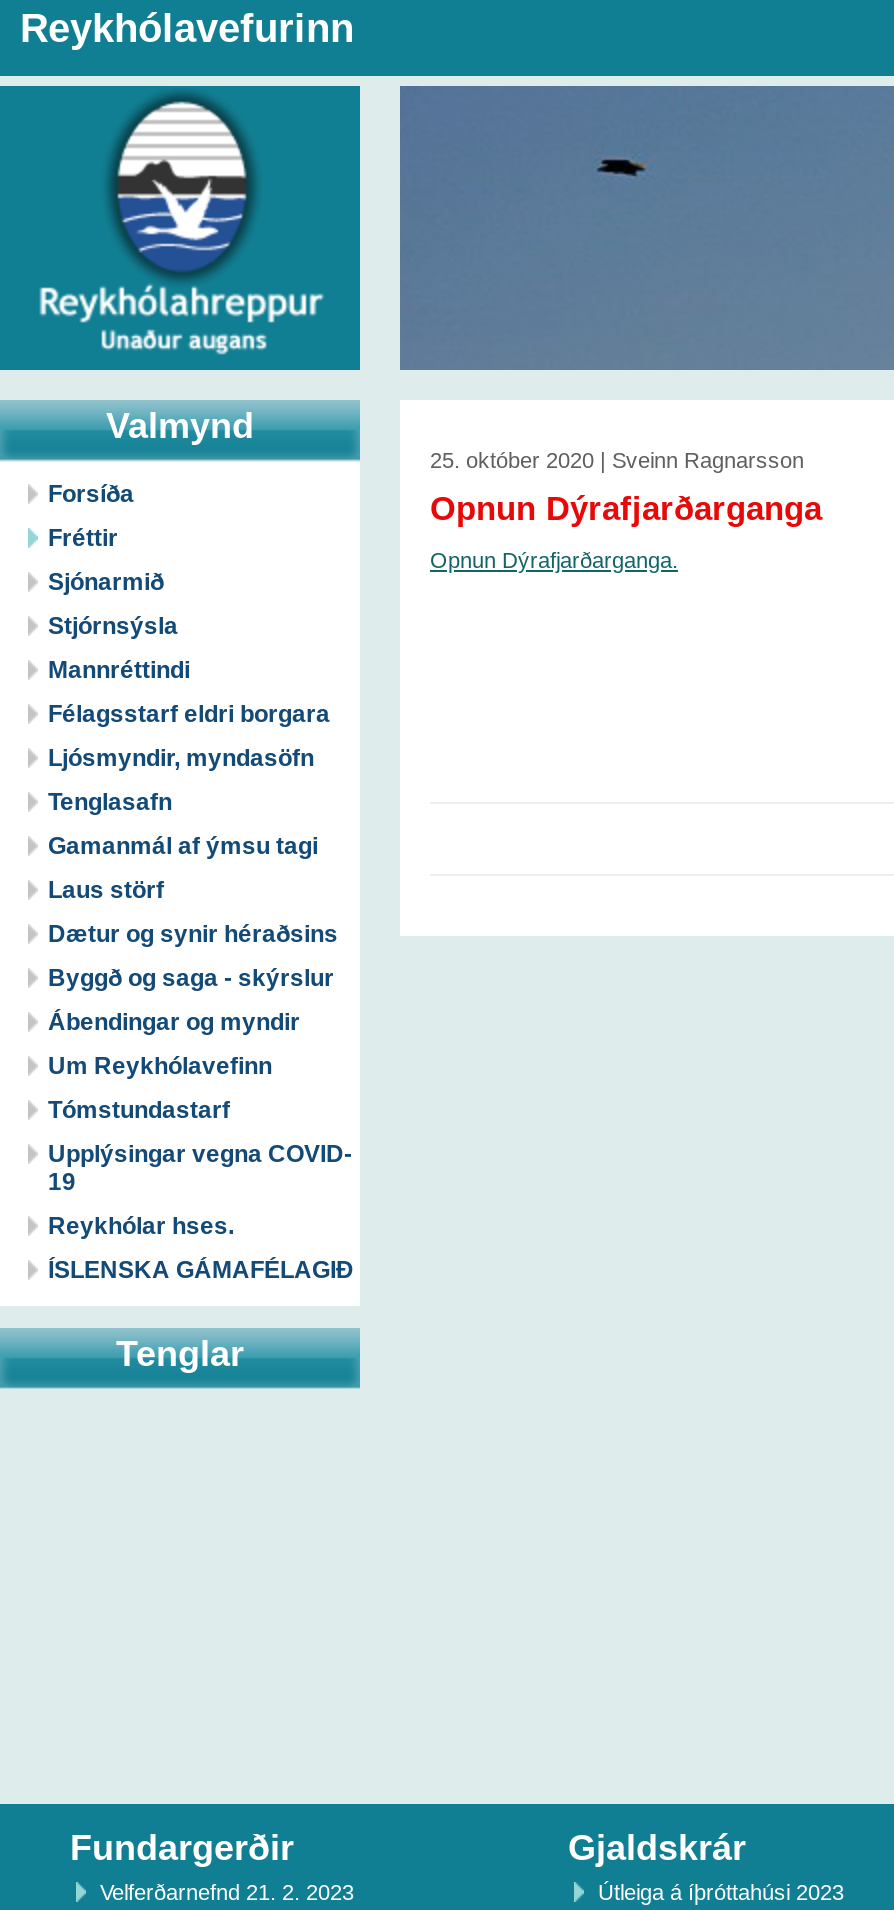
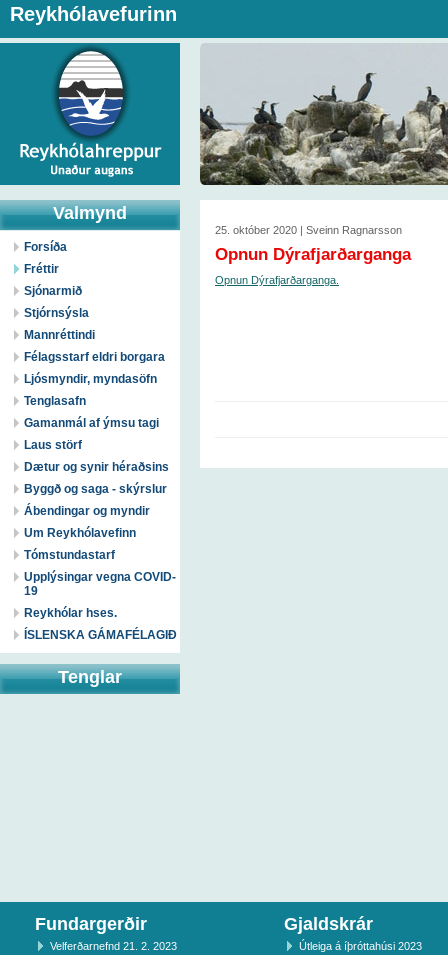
+ [image]
